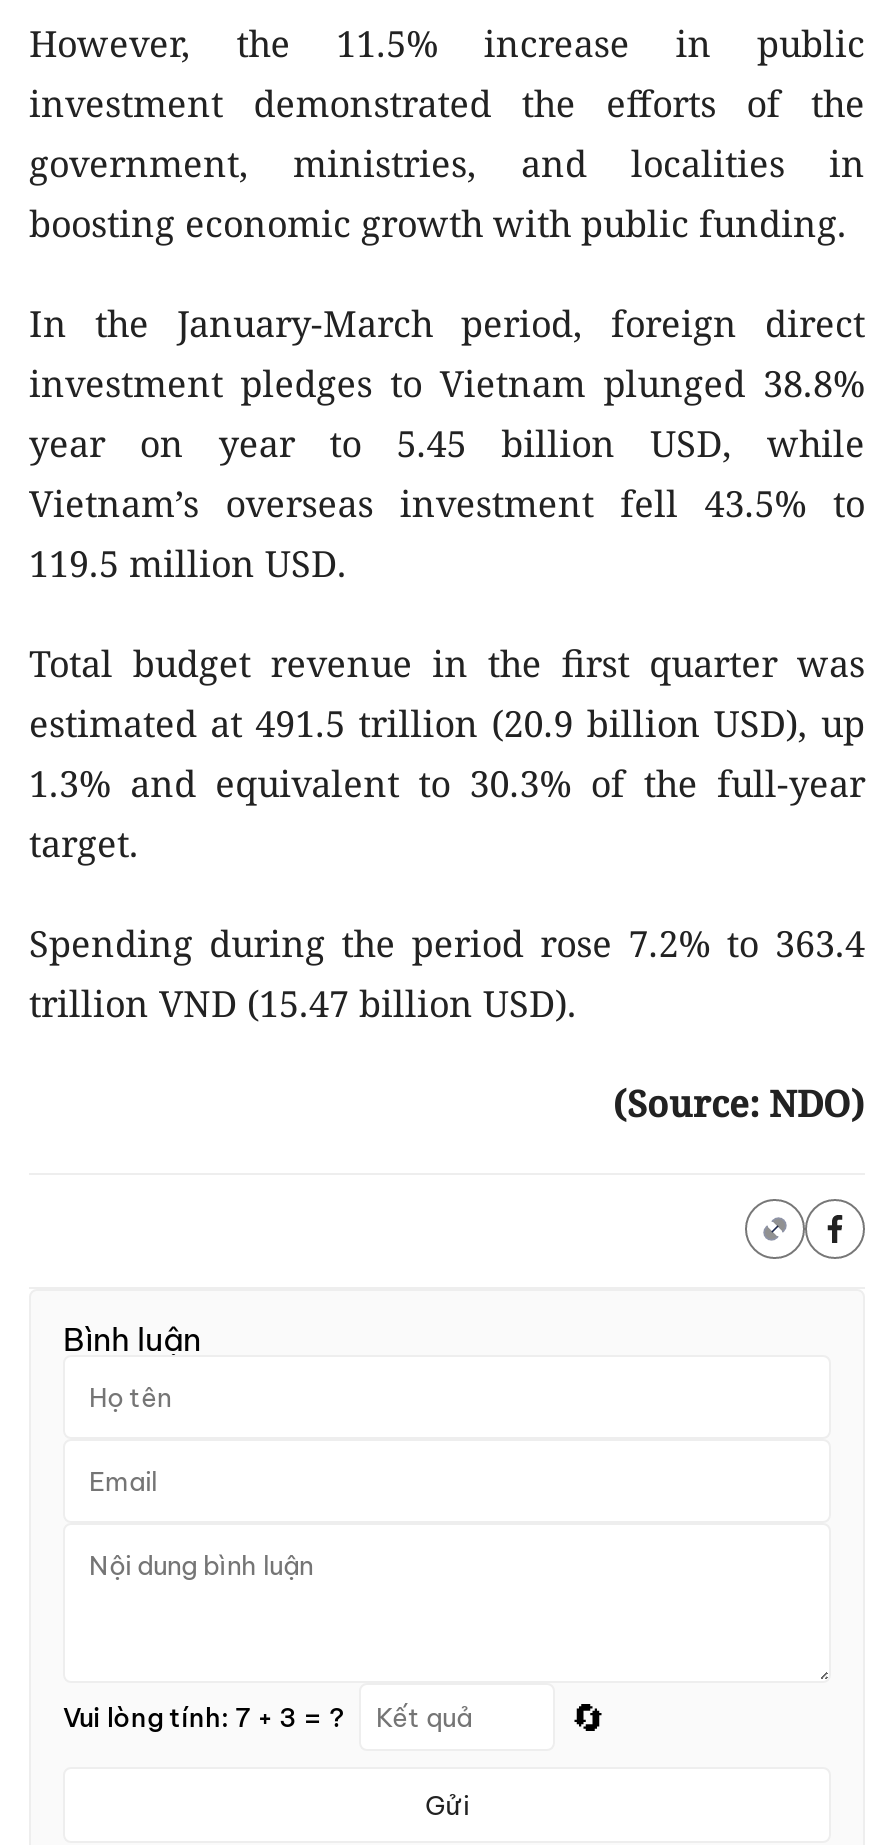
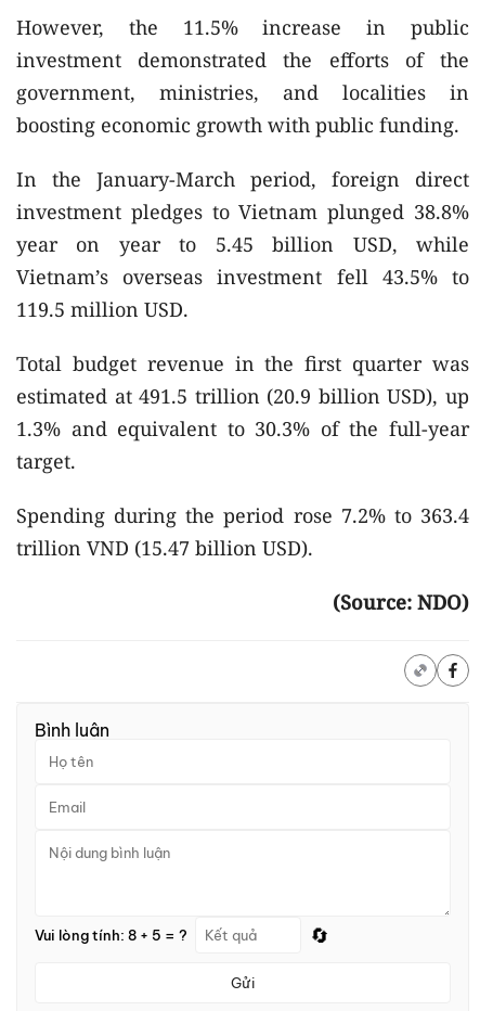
- Vui lòng tính: 7 + 3 = ?
+ Vui lòng tính: 8 + 5 = ?
